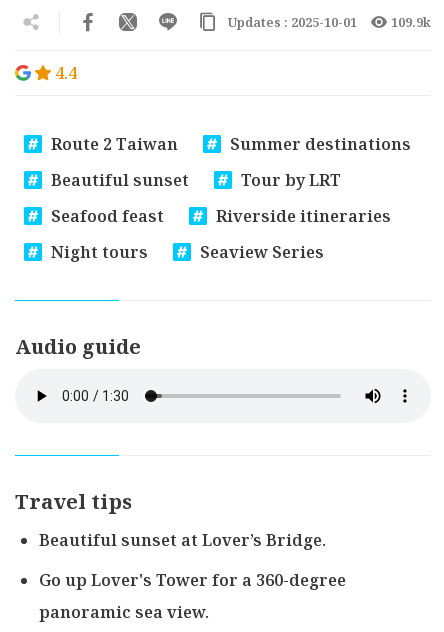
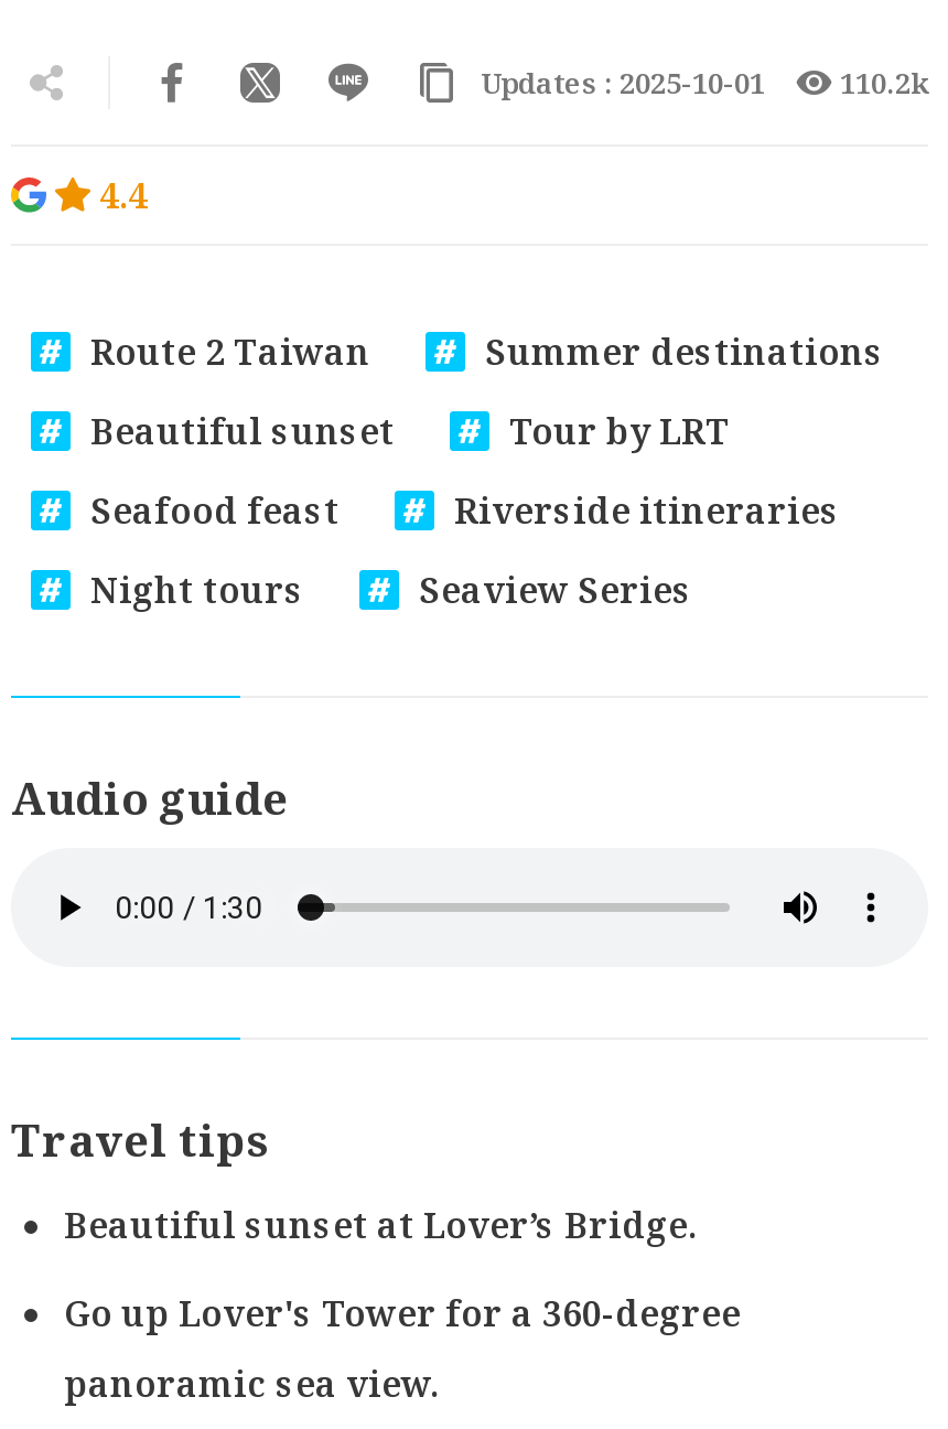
- Updates : 2025-10-01 109.9k
+ Updates : 2025-10-01 110.2k
